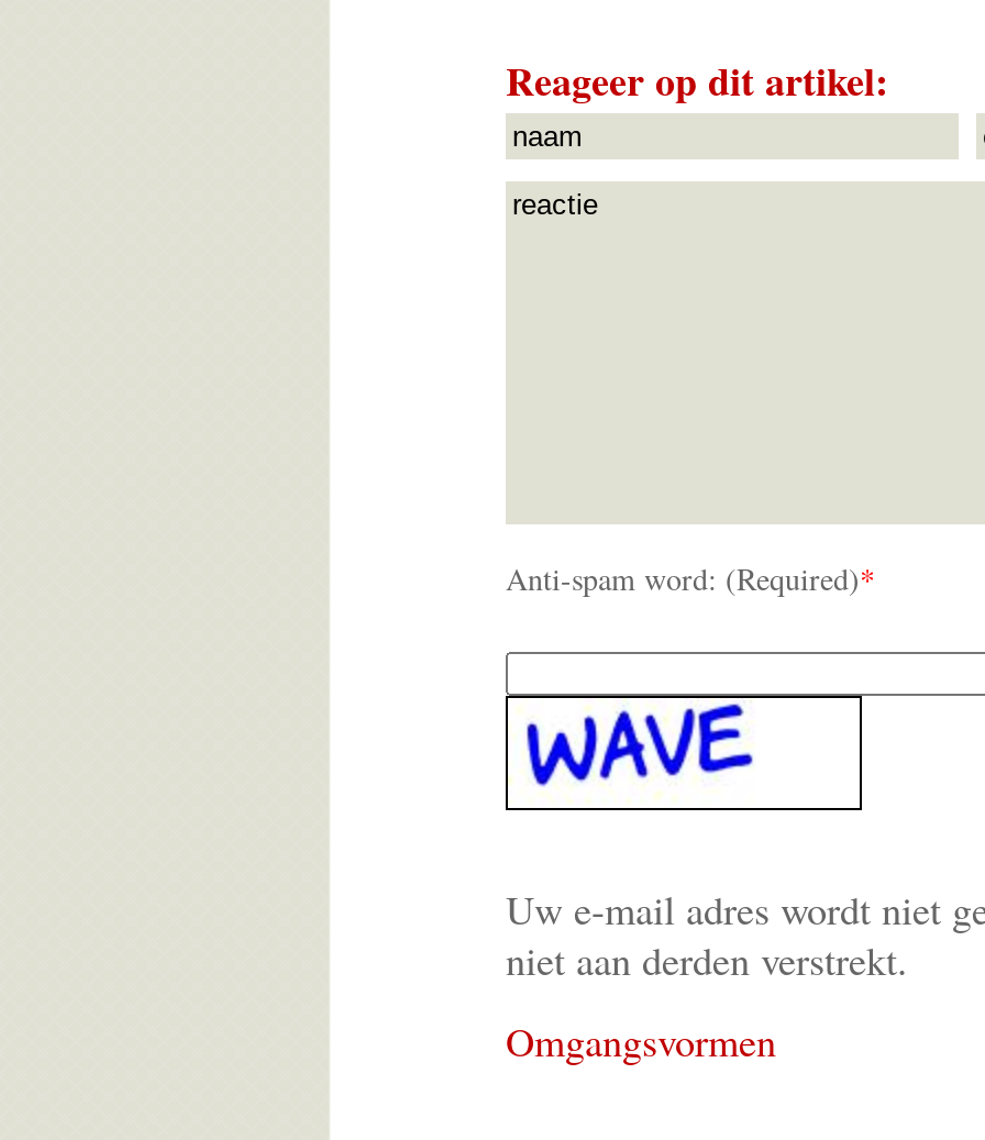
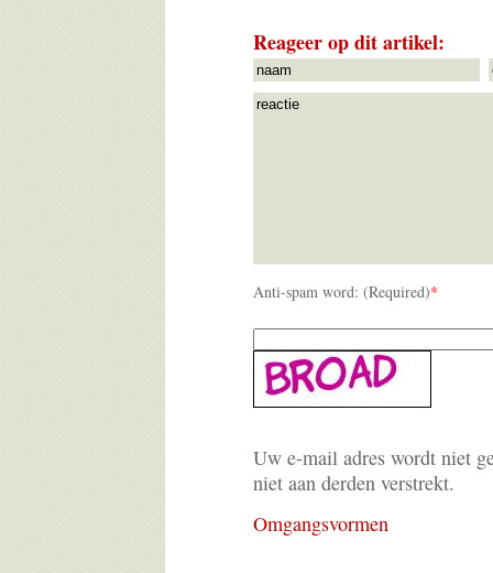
- [image]
+ [image]
